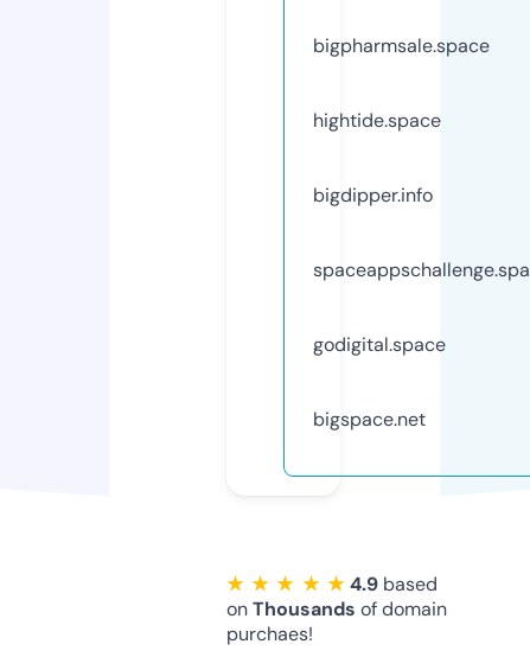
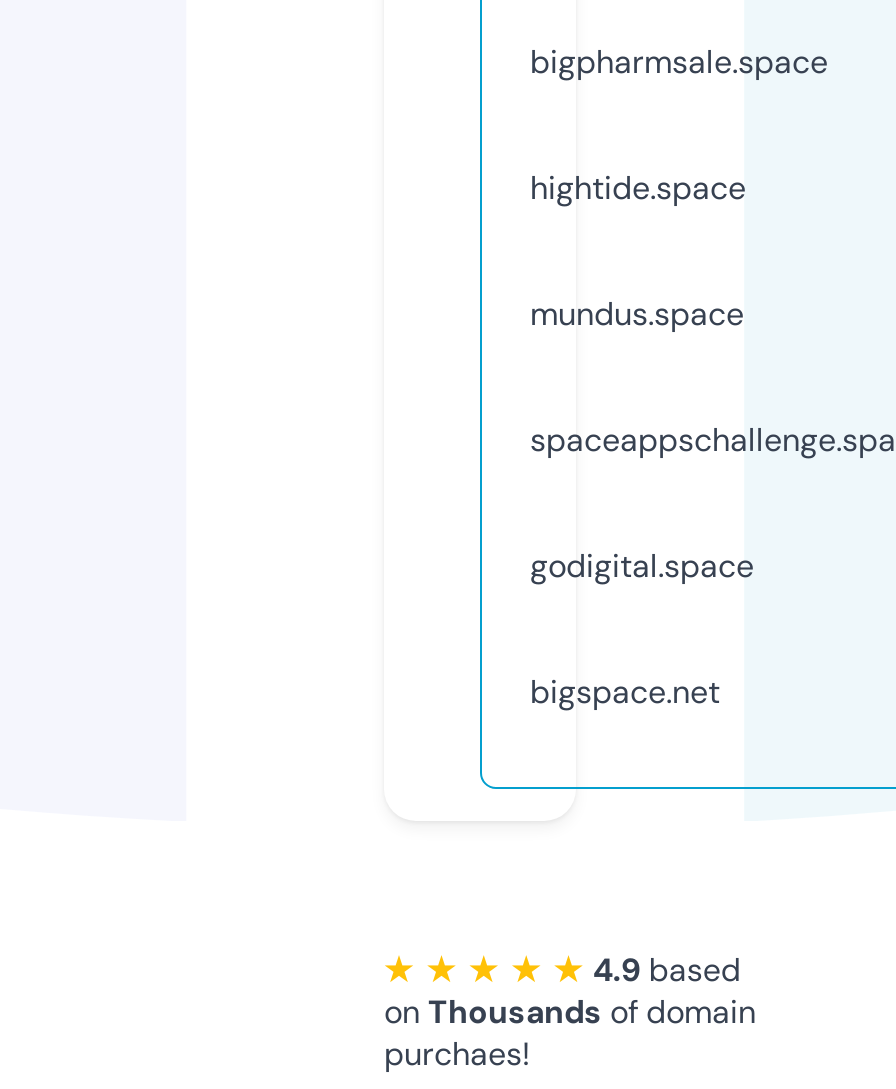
- bigdipper.info
+ mundus.space
